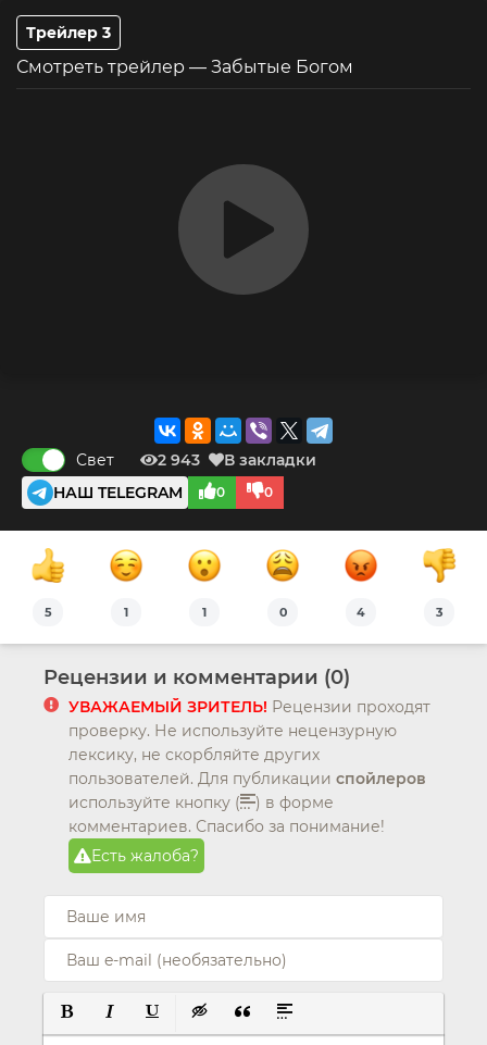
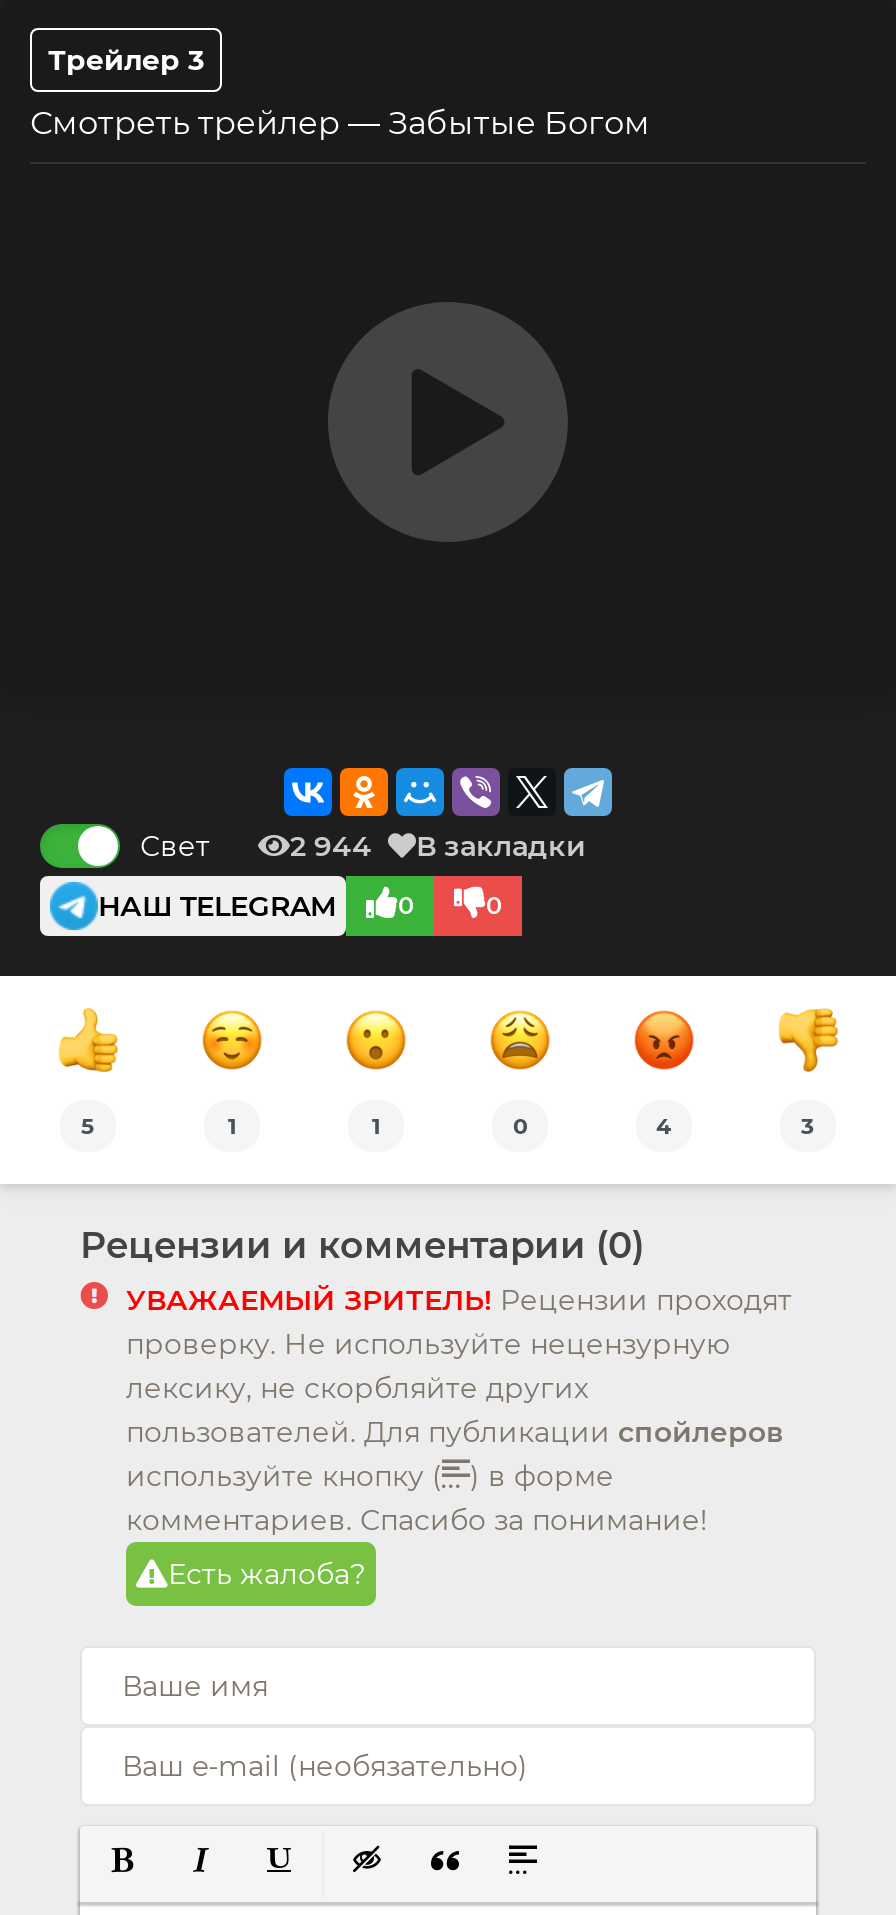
- 2 943 В закладки
+ 2 944 В закладки
